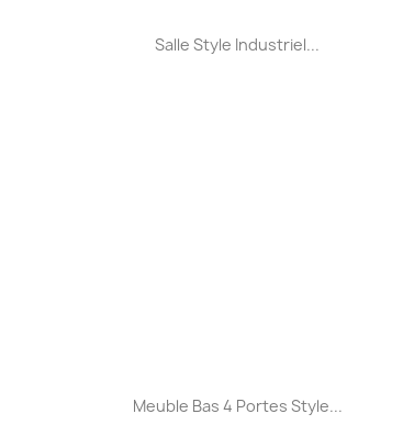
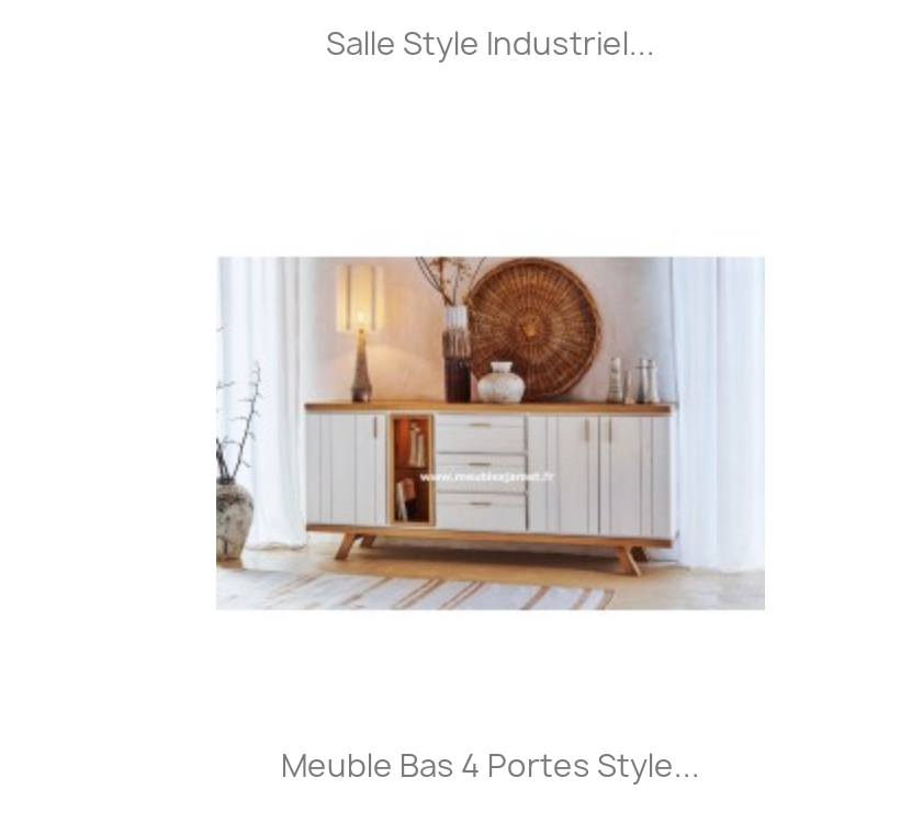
+ [image]
